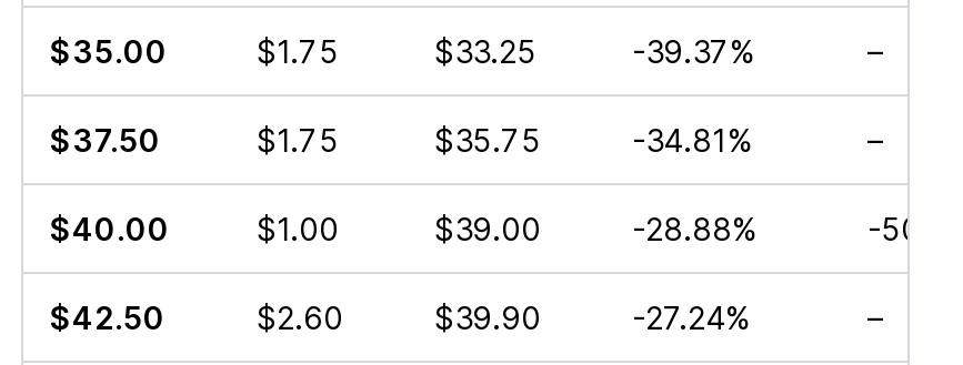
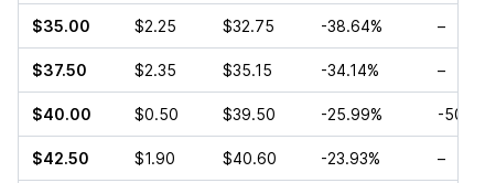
- $1.75
+ $2.25

- $33.25
+ $32.75

- -39.37%
+ -38.64%

- $1.75
+ $2.35

- $35.75
+ $35.15

- -34.81%
+ -34.14%

- $1.00
+ $0.50

- $39.00
+ $39.50

- -28.88%
+ -25.99%

- $2.60
+ $1.90

- $39.90
+ $40.60

- -27.24%
+ -23.93%
